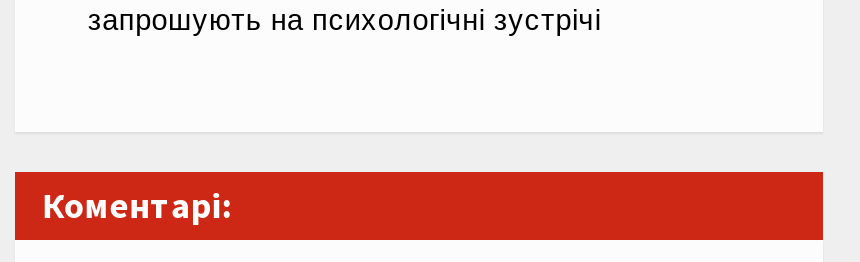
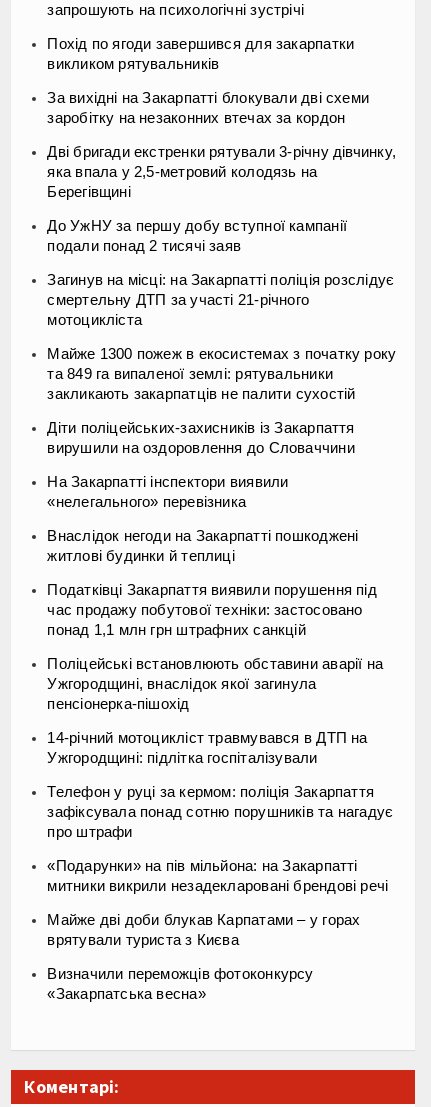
+ Похід по ягоди завершився для закарпатки
+ викликом рятувальників
+ За вихідні на Закарпатті блокували дві схеми
+ заробітку на незаконних втечах за кордон
+ Дві бригади екстренки рятували 3-річну дівчинку,
+ яка впала у 2,5-метровий колодязь на
+ Берегівщині
+ До УжНУ за першу добу вступної кампанії
+ подали понад 2 тисячі заяв
+ Загинув на місці: на Закарпатті поліція розслідує
+ смертельну ДТП за участі 21-річного
+ мотоцикліста
+ Майже 1300 пожеж в екосистемах з початку року
+ та 849 га випаленої землі: рятувальники
+ закликають закарпатців не палити сухостій
+ Діти поліцейських-захисників із Закарпаття
+ вирушили на оздоровлення до Словаччини
+ На Закарпатті інспектори виявили
+ «нелегального» перевізника
+ Внаслідок негоди на Закарпатті пошкоджені
+ житлові будинки й теплиці
+ Податківці Закарпаття виявили порушення під
+ час продажу побутової техніки: застосовано
+ понад 1,1 млн грн штрафних санкцій
+ Поліцейські встановлюють обставини аварії на
+ Ужгородщині, внаслідок якої загинула
+ пенсіонерка-пішохід
+ 14-річний мотоцикліст травмувався в ДТП на
+ Ужгородщині: підлітка госпіталізували
+ Телефон у руці за кермом: поліція Закарпаття
+ зафіксувала понад сотню порушників та нагадує
+ про штрафи
+ «Подарунки» на пів мільйона: на Закарпатті
+ митники викрили незадекларовані брендові речі
+ Майже дві доби блукав Карпатами – у горах
+ врятували туриста з Києва
+ Визначили переможців фотоконкурсу
+ «Закарпатська весна»
